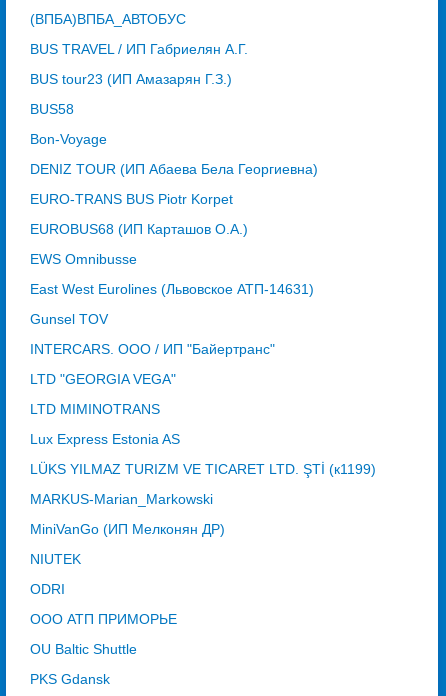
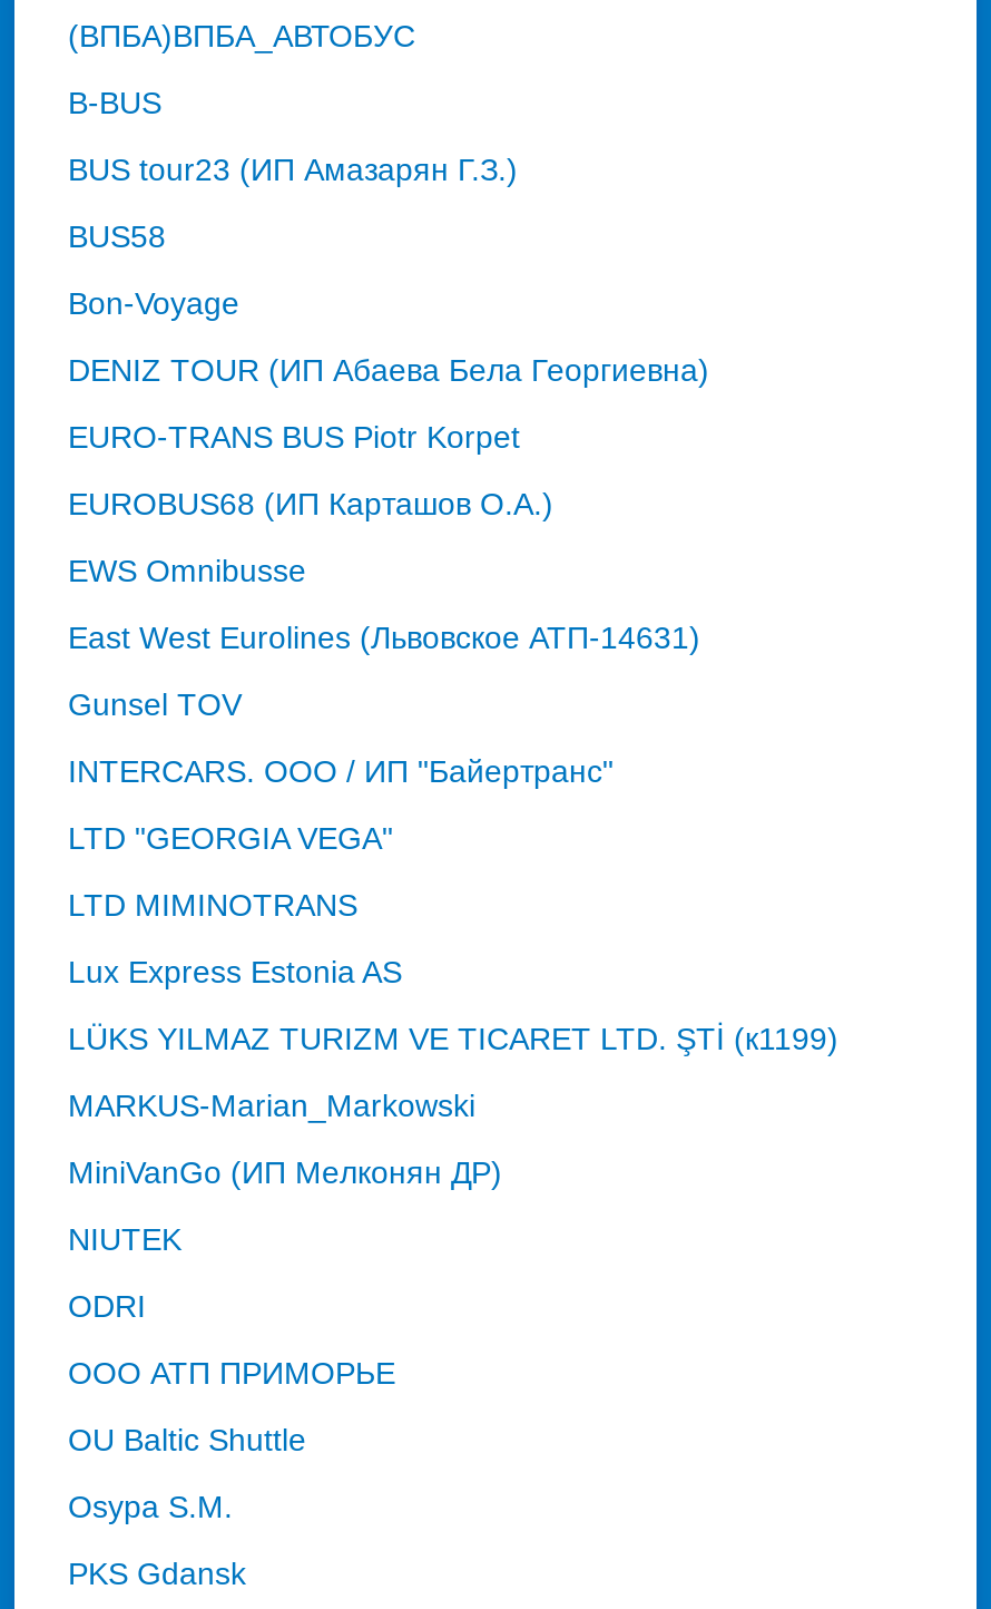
- BUS TRAVEL / ИП Габриелян А.Г.
+ B-BUS

+ Osypa S.M.
